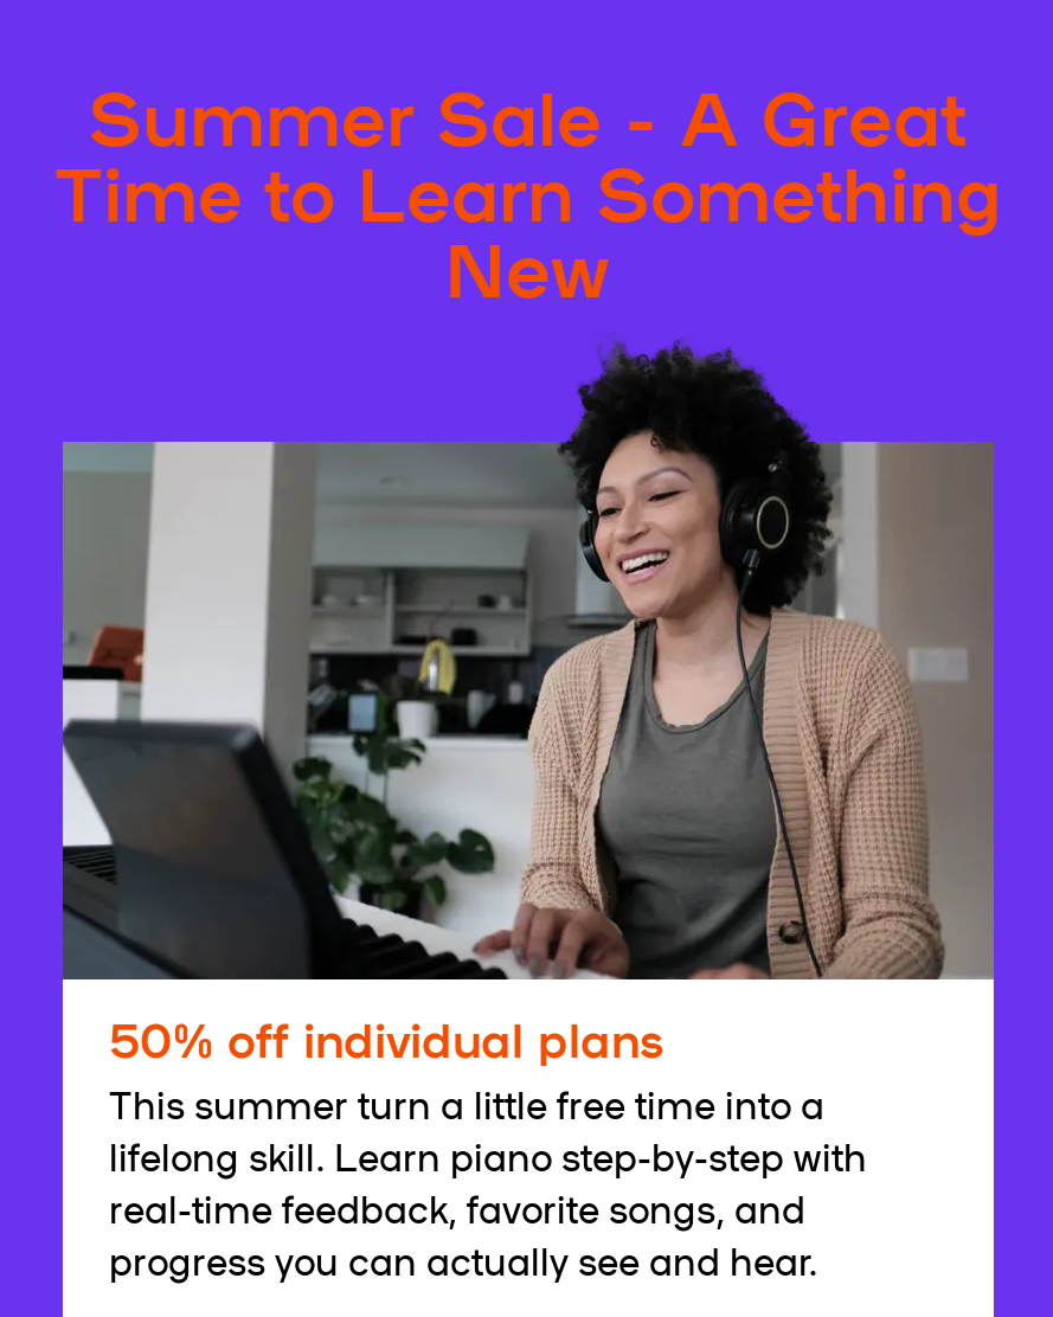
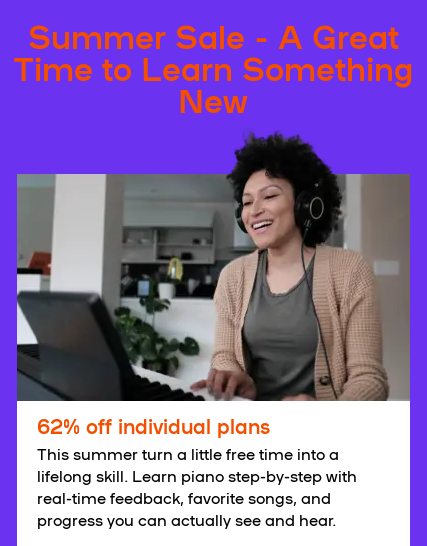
- 50% off individual plans
+ 62% off individual plans
